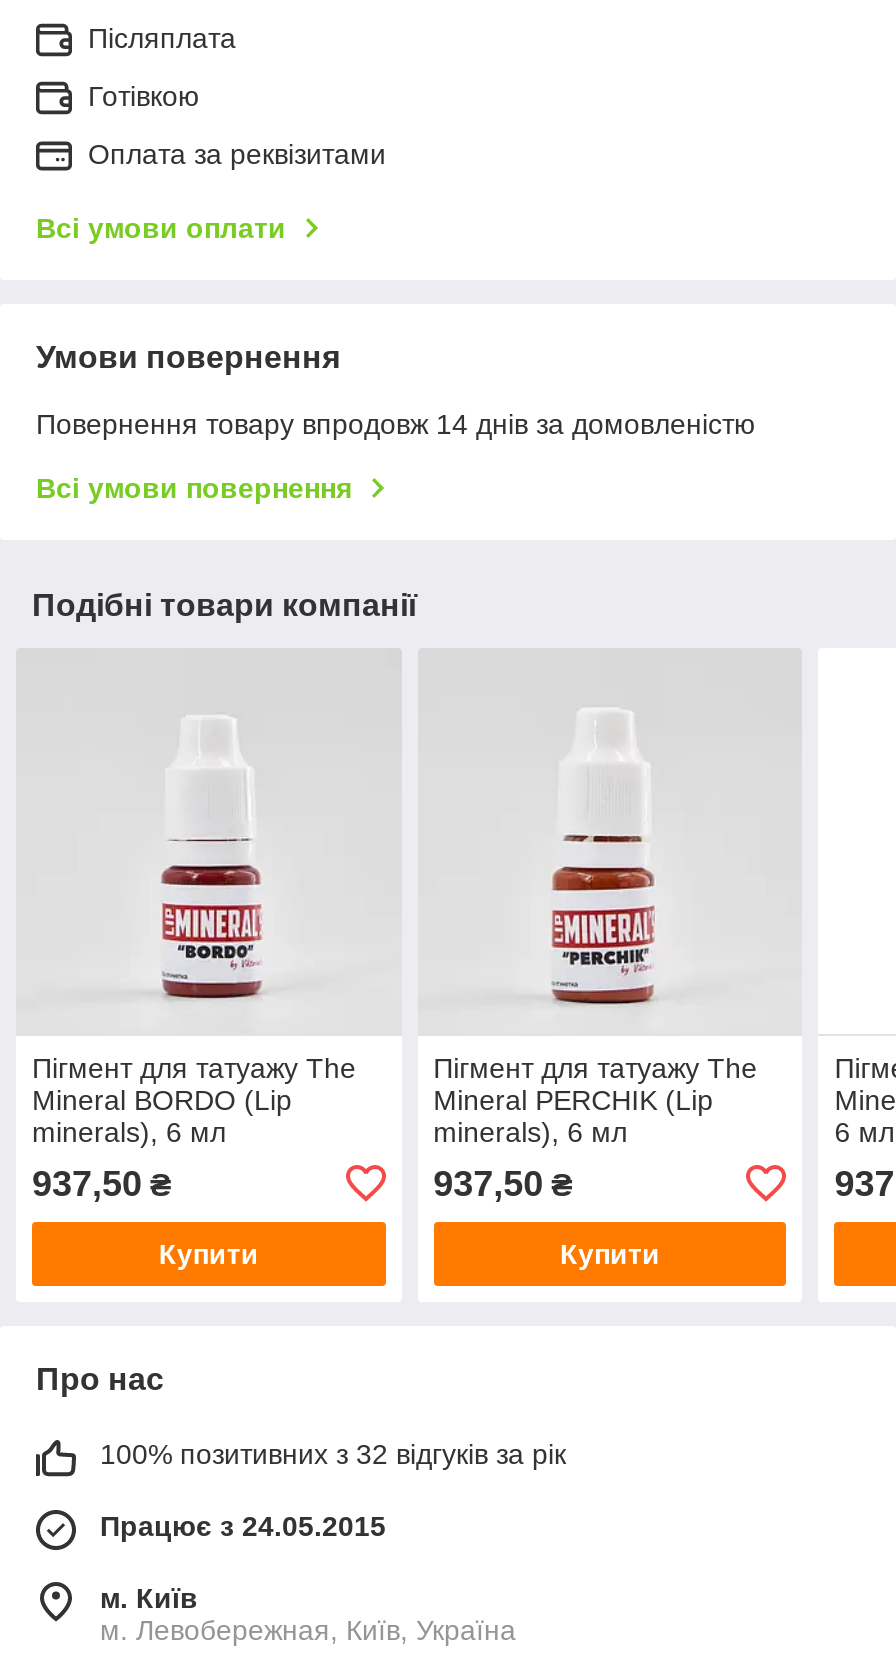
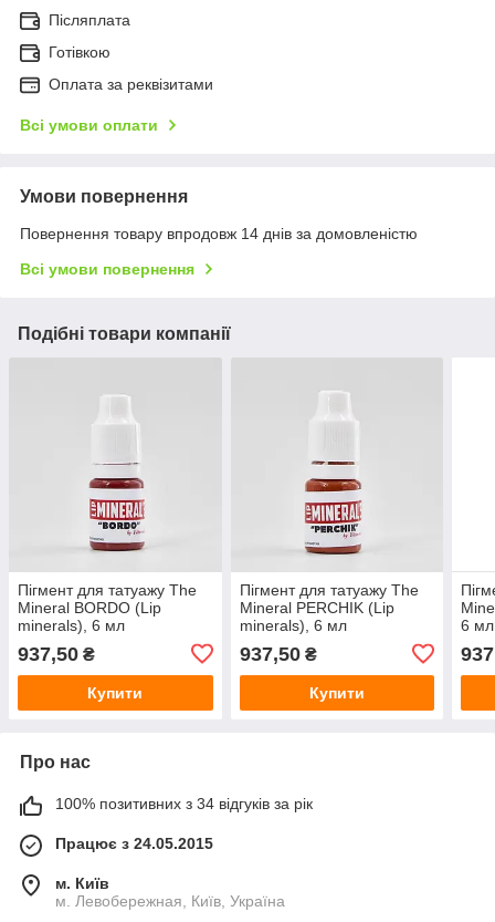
- 100% позитивних з 32 відгуків за рік
+ 100% позитивних з 34 відгуків за рік
